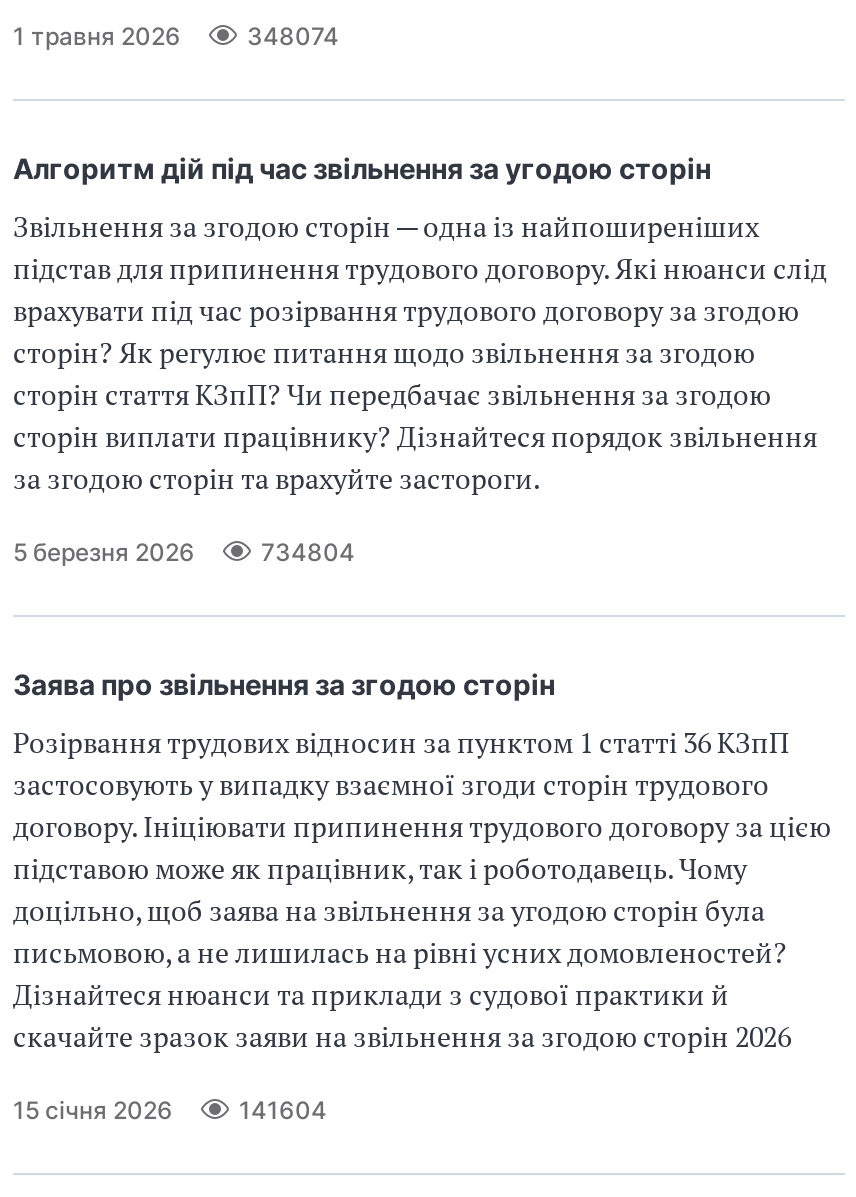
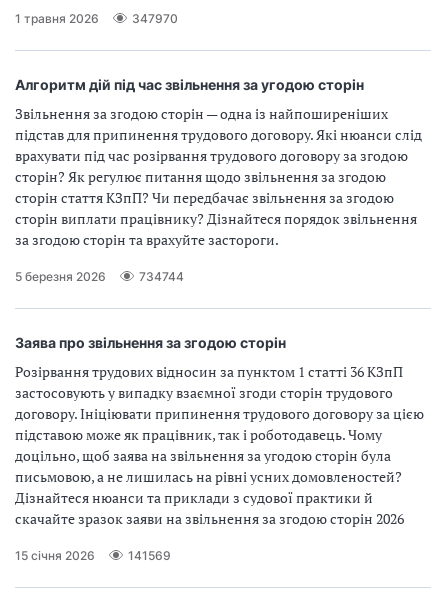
- 348074
+ 347970

- 734804
+ 734744

- 141604
+ 141569
